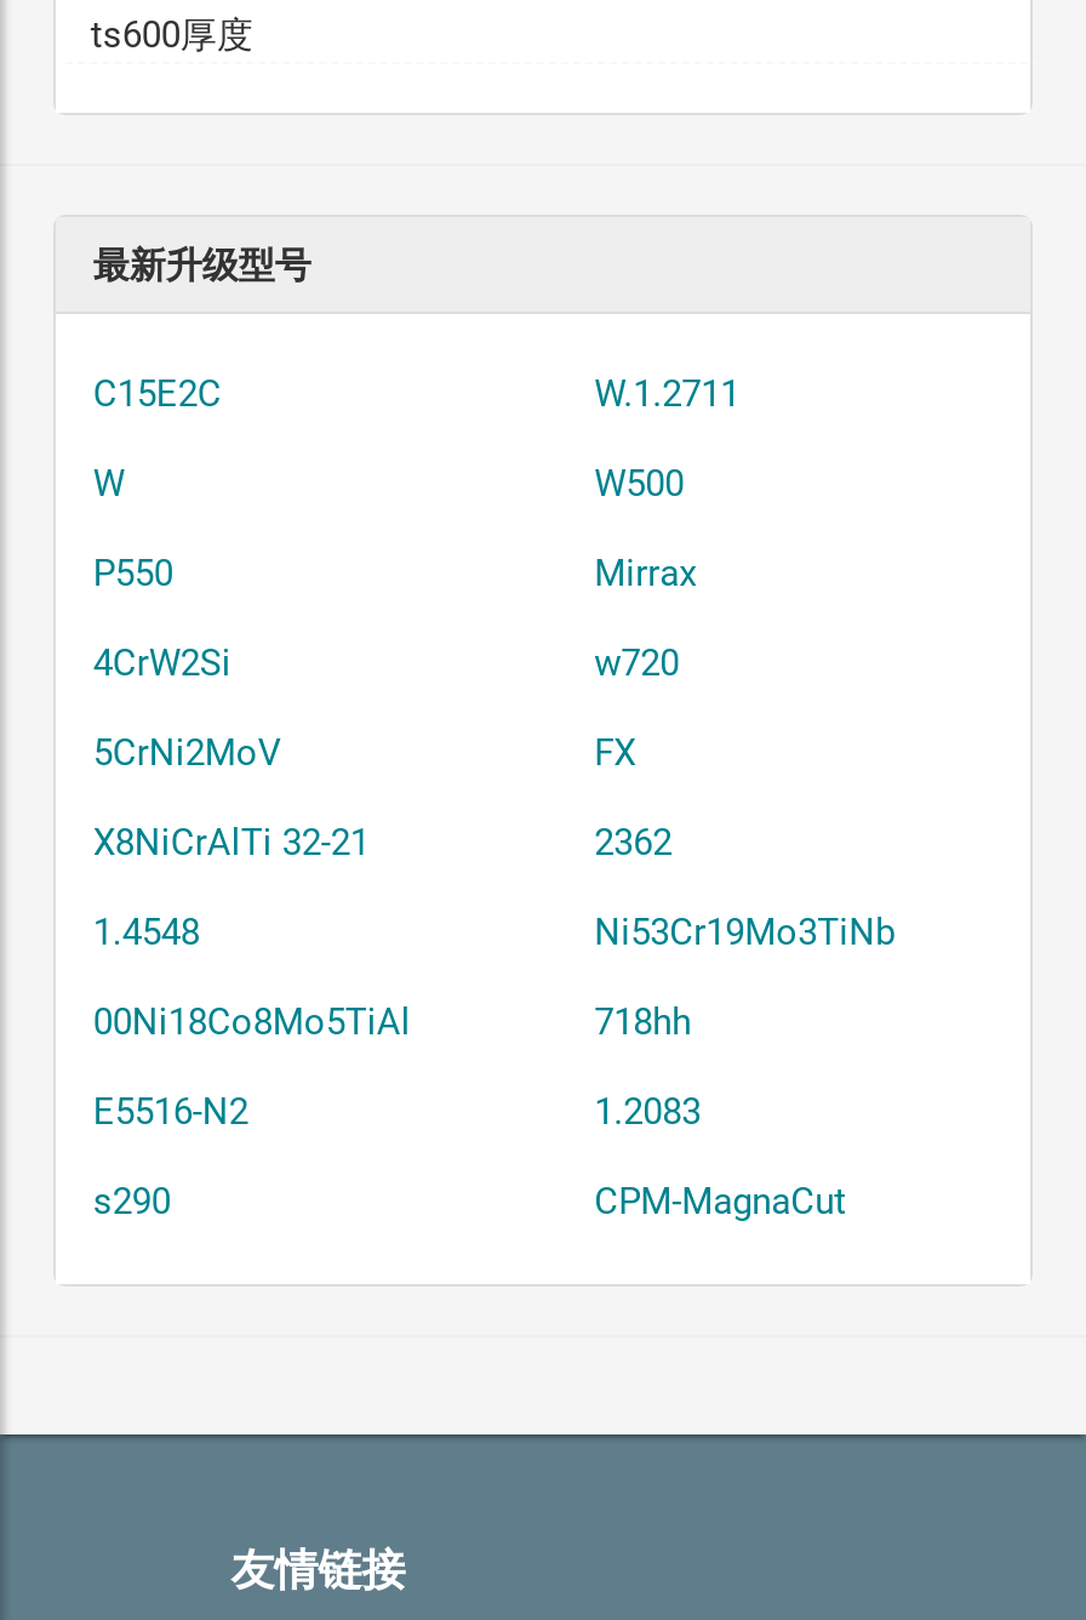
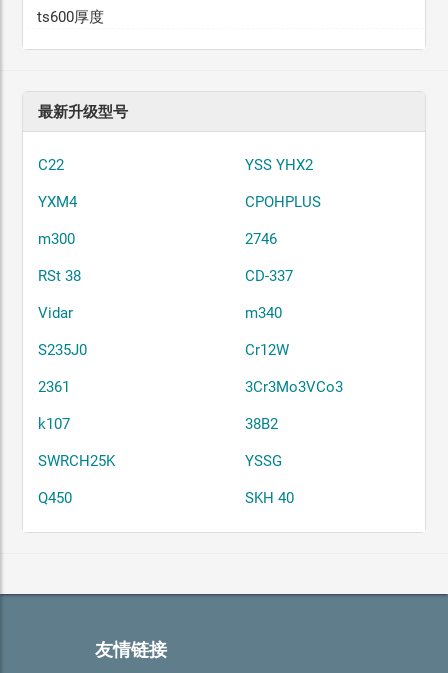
- C15E2C
- W.1.2711
+ C22
+ YSS YHX2

- W
- W500
+ YXM4
+ CPOHPLUS

- P550
- Mirrax
+ m300
+ 2746

- 4CrW2Si
- w720
+ RSt 38
+ CD-337

- 5CrNi2MoV
- FX
+ Vidar
+ m340

- X8NiCrAlTi 32-21
- 2362
+ S235J0
+ Cr12W

- 1.4548
- Ni53Cr19Mo3TiNb
+ 2361
+ 3Cr3Mo3VCo3

- 00Ni18Co8Mo5TiAl
- 718hh
+ k107
+ 38B2

- E5516-N2
- 1.2083
+ SWRCH25K
+ YSSG

- s290
- CPM-MagnaCut
+ Q450
+ SKH 40
